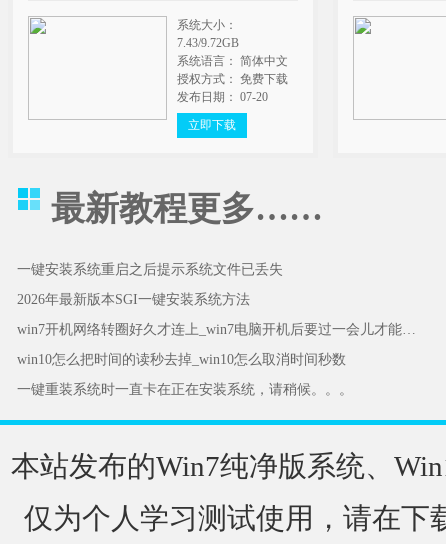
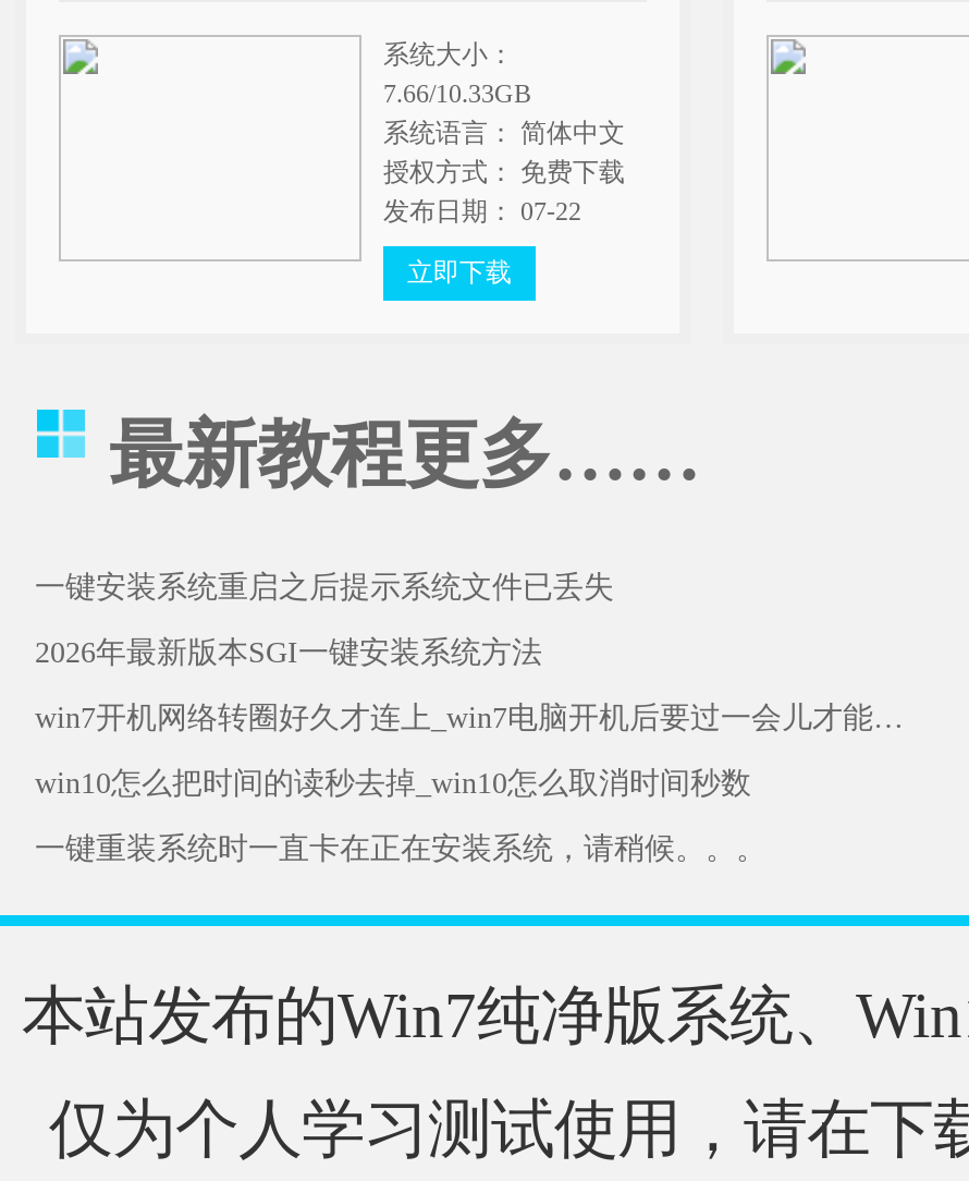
- 7.43/9.72GB
+ 7.66/10.33GB

- 发布日期： 07-20
+ 发布日期： 07-22
